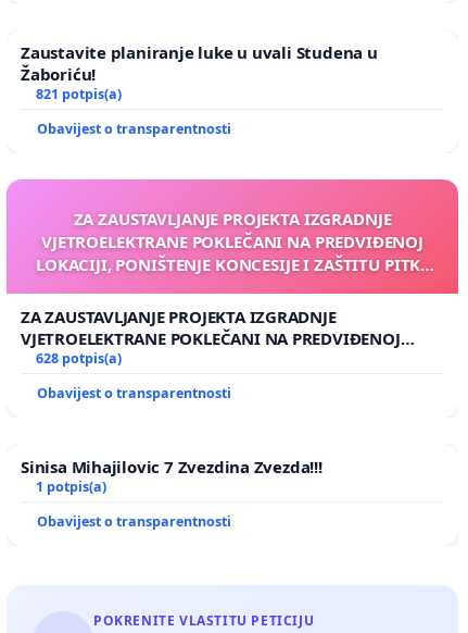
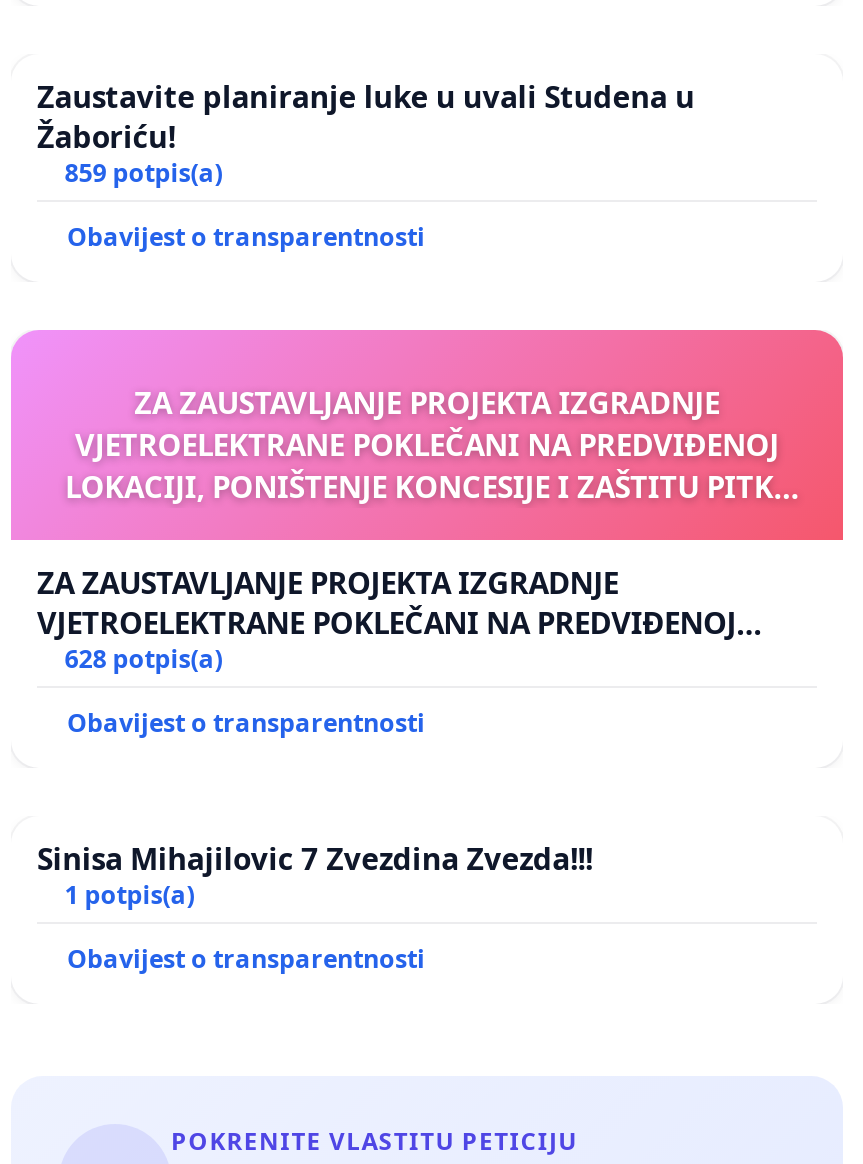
- 821 potpis(a)
+ 859 potpis(a)
